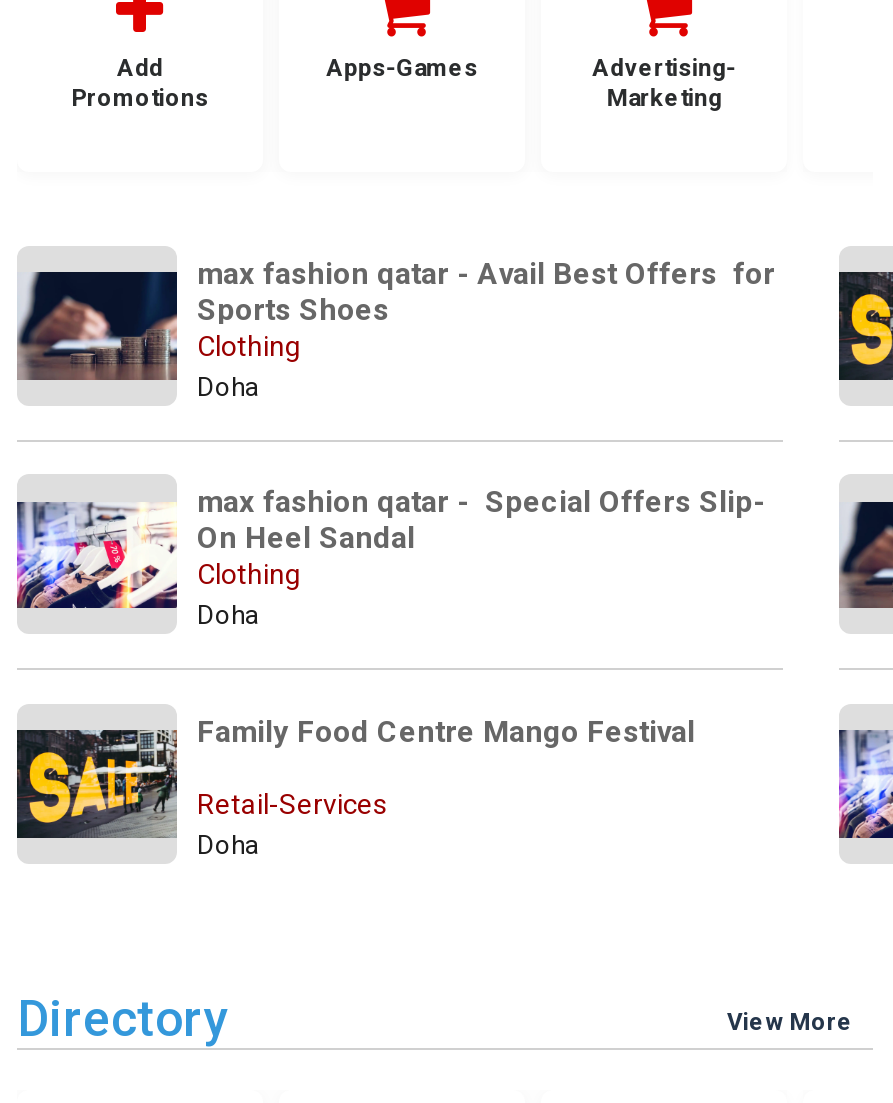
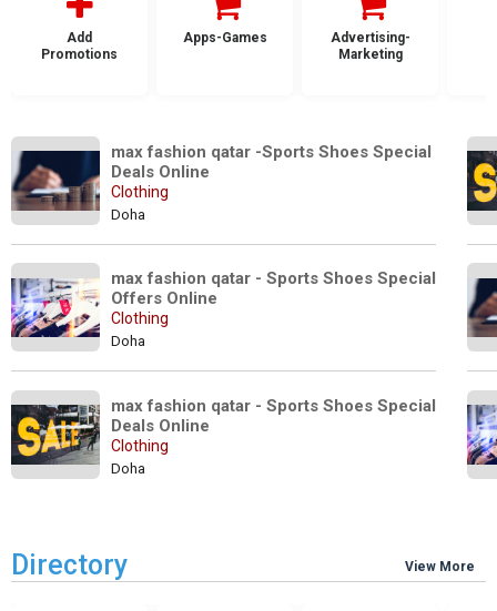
- max fashion qatar - Avail Best Offers for
- Sports Shoes
+ max fashion qatar -Sports Shoes Special
+ Deals Online

- max fashion qatar - Special Offers Slip-
- On Heel Sandal
+ max fashion qatar - Sports Shoes Special
+ Offers Online

- Family Food Centre Mango Festival
- Retail-Services
+ max fashion qatar - Sports Shoes Special
+ Deals Online
+ Clothing
